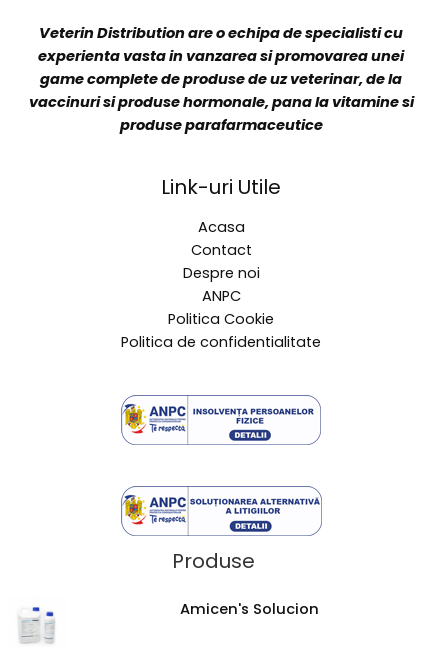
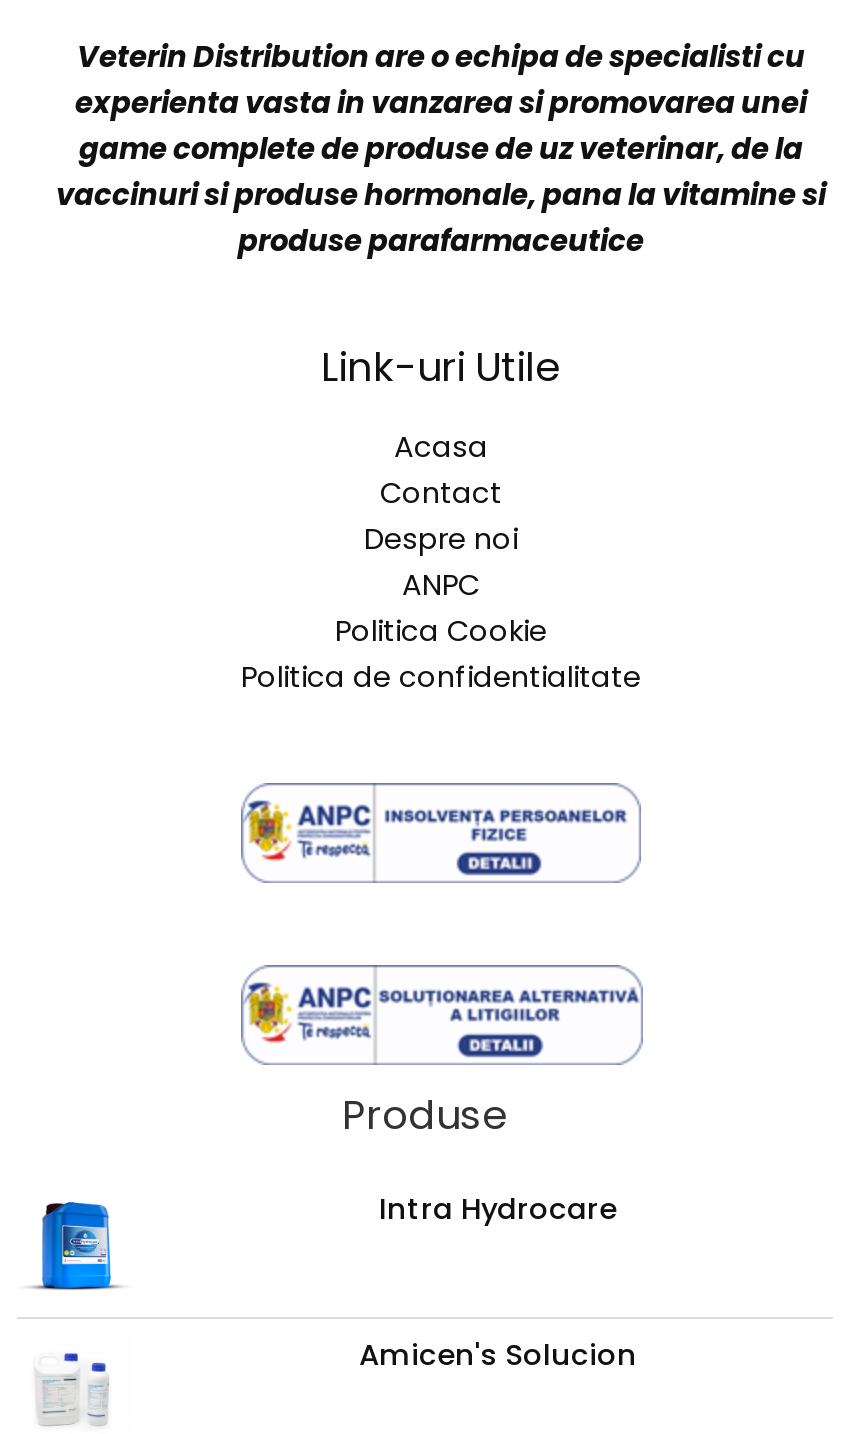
+ [image]

+ Intra Hydrocare
